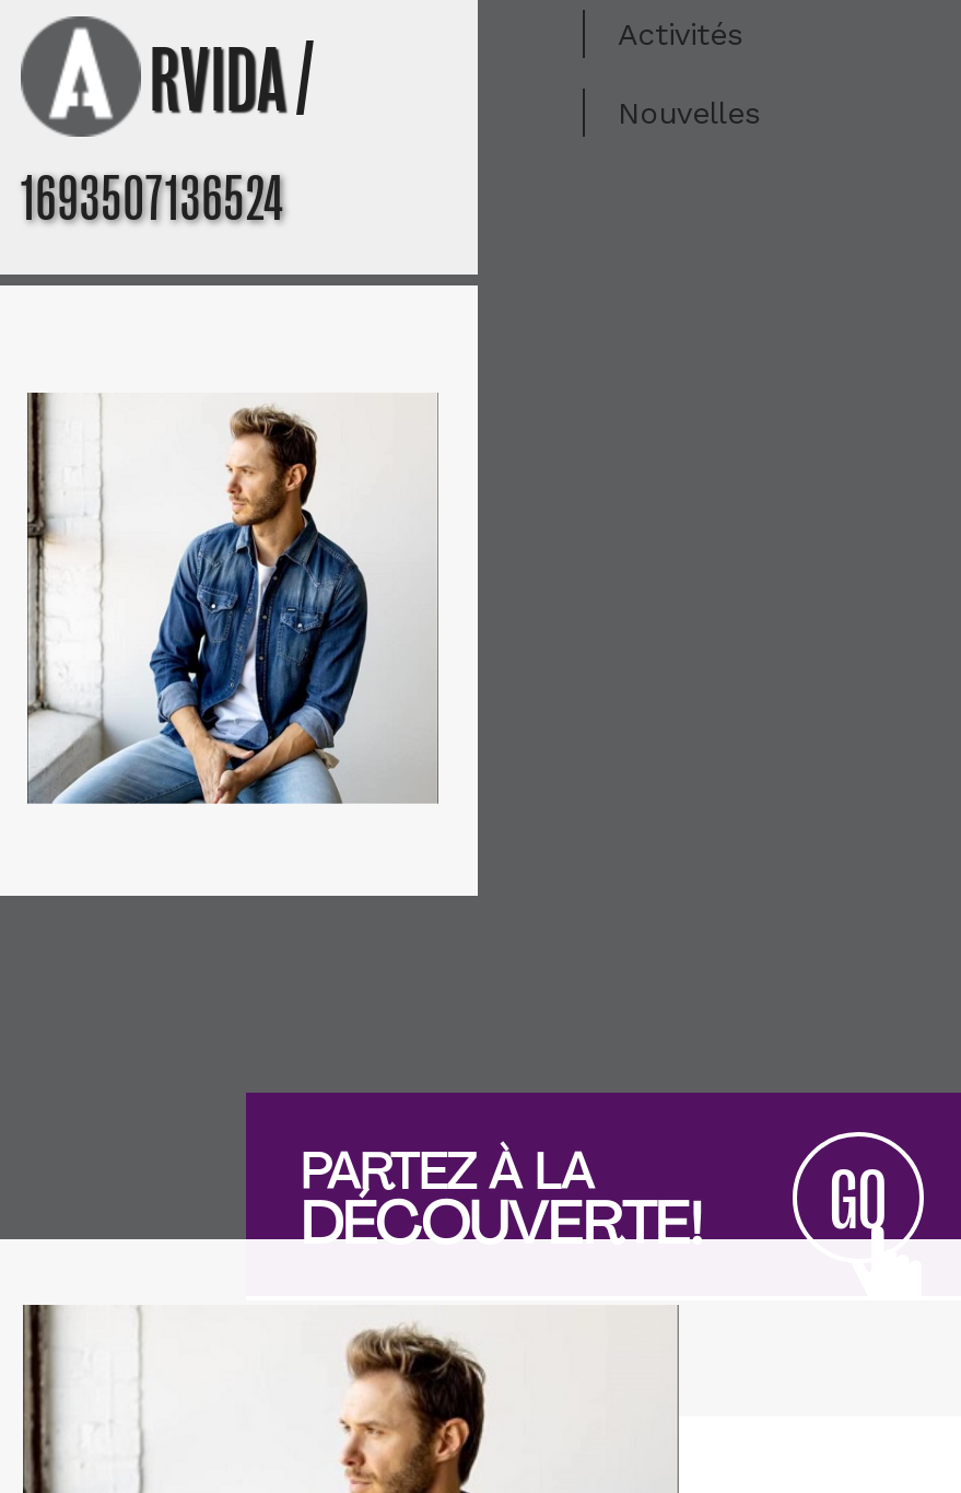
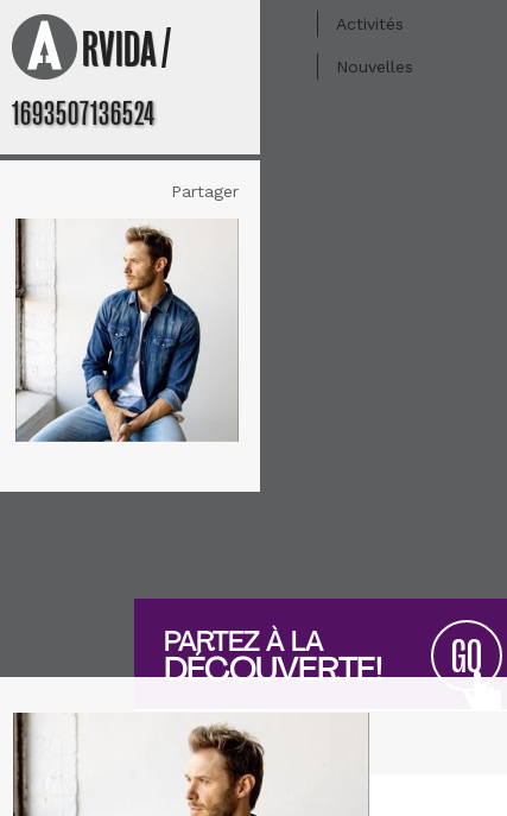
+ Partager
